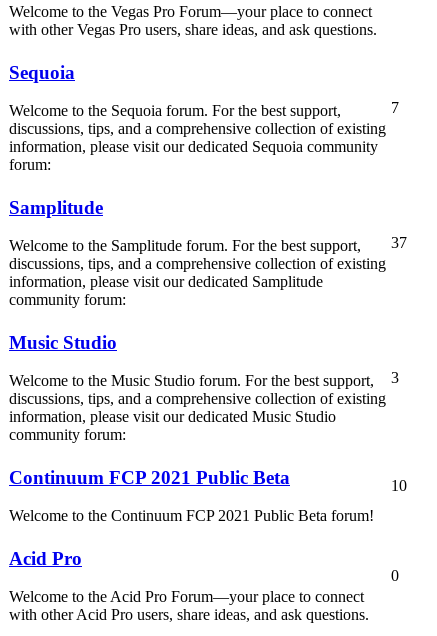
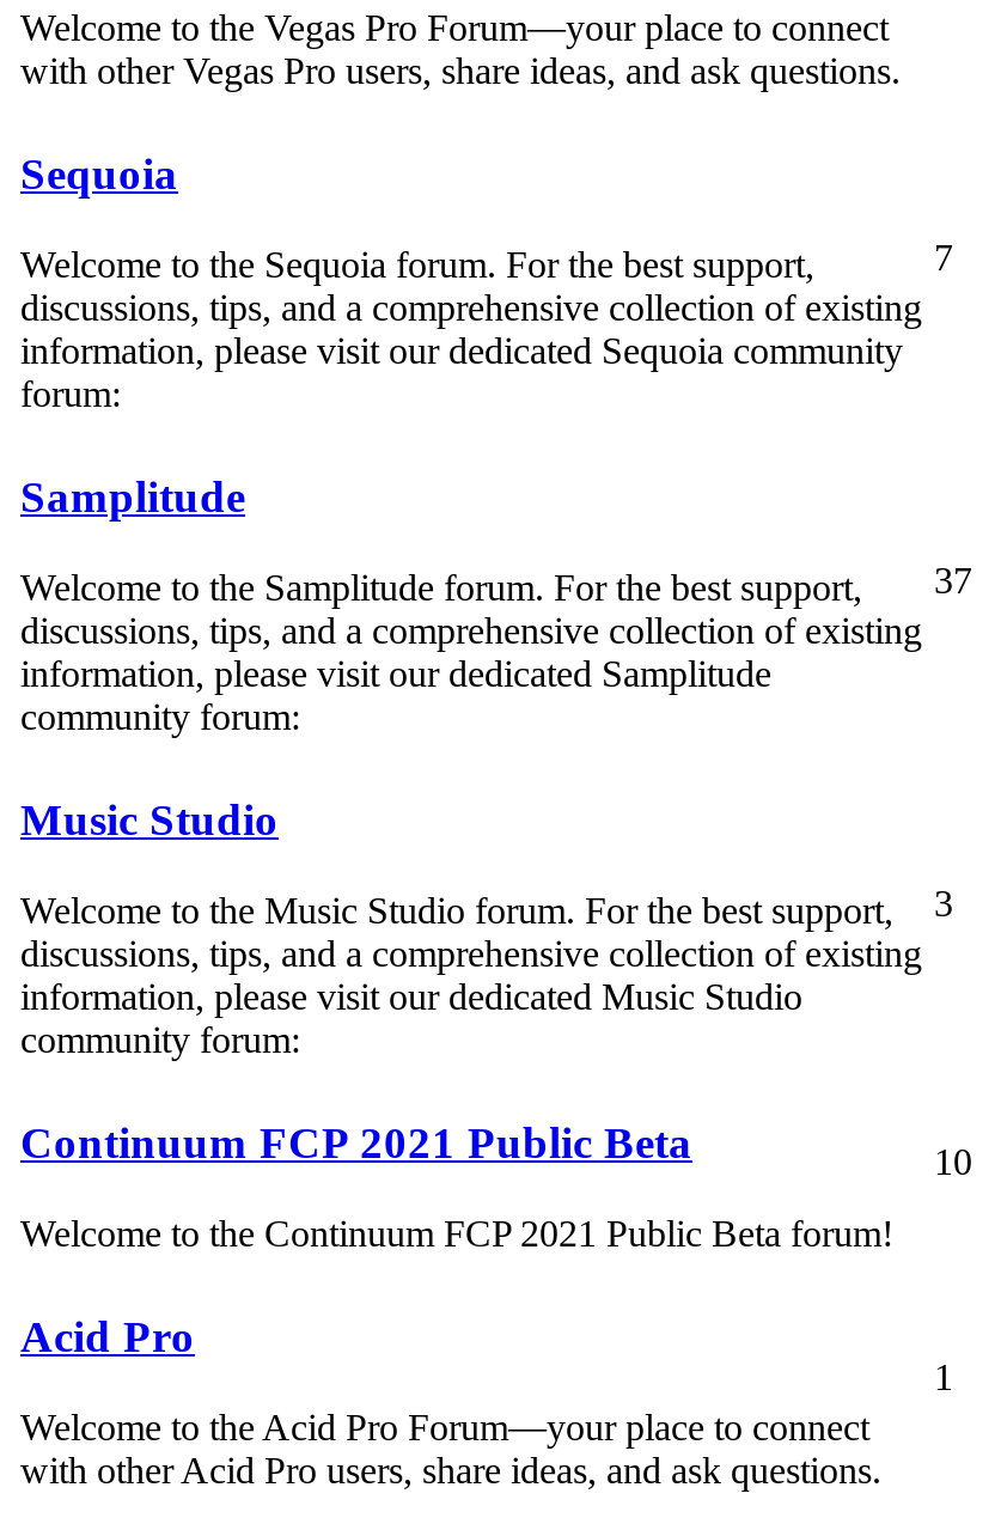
- 0
+ 1
